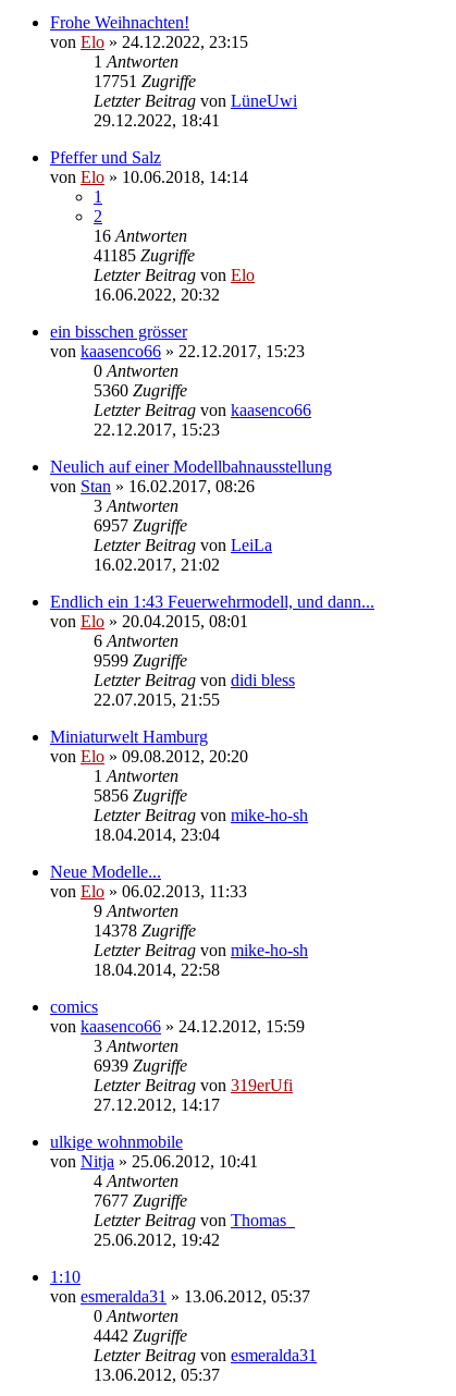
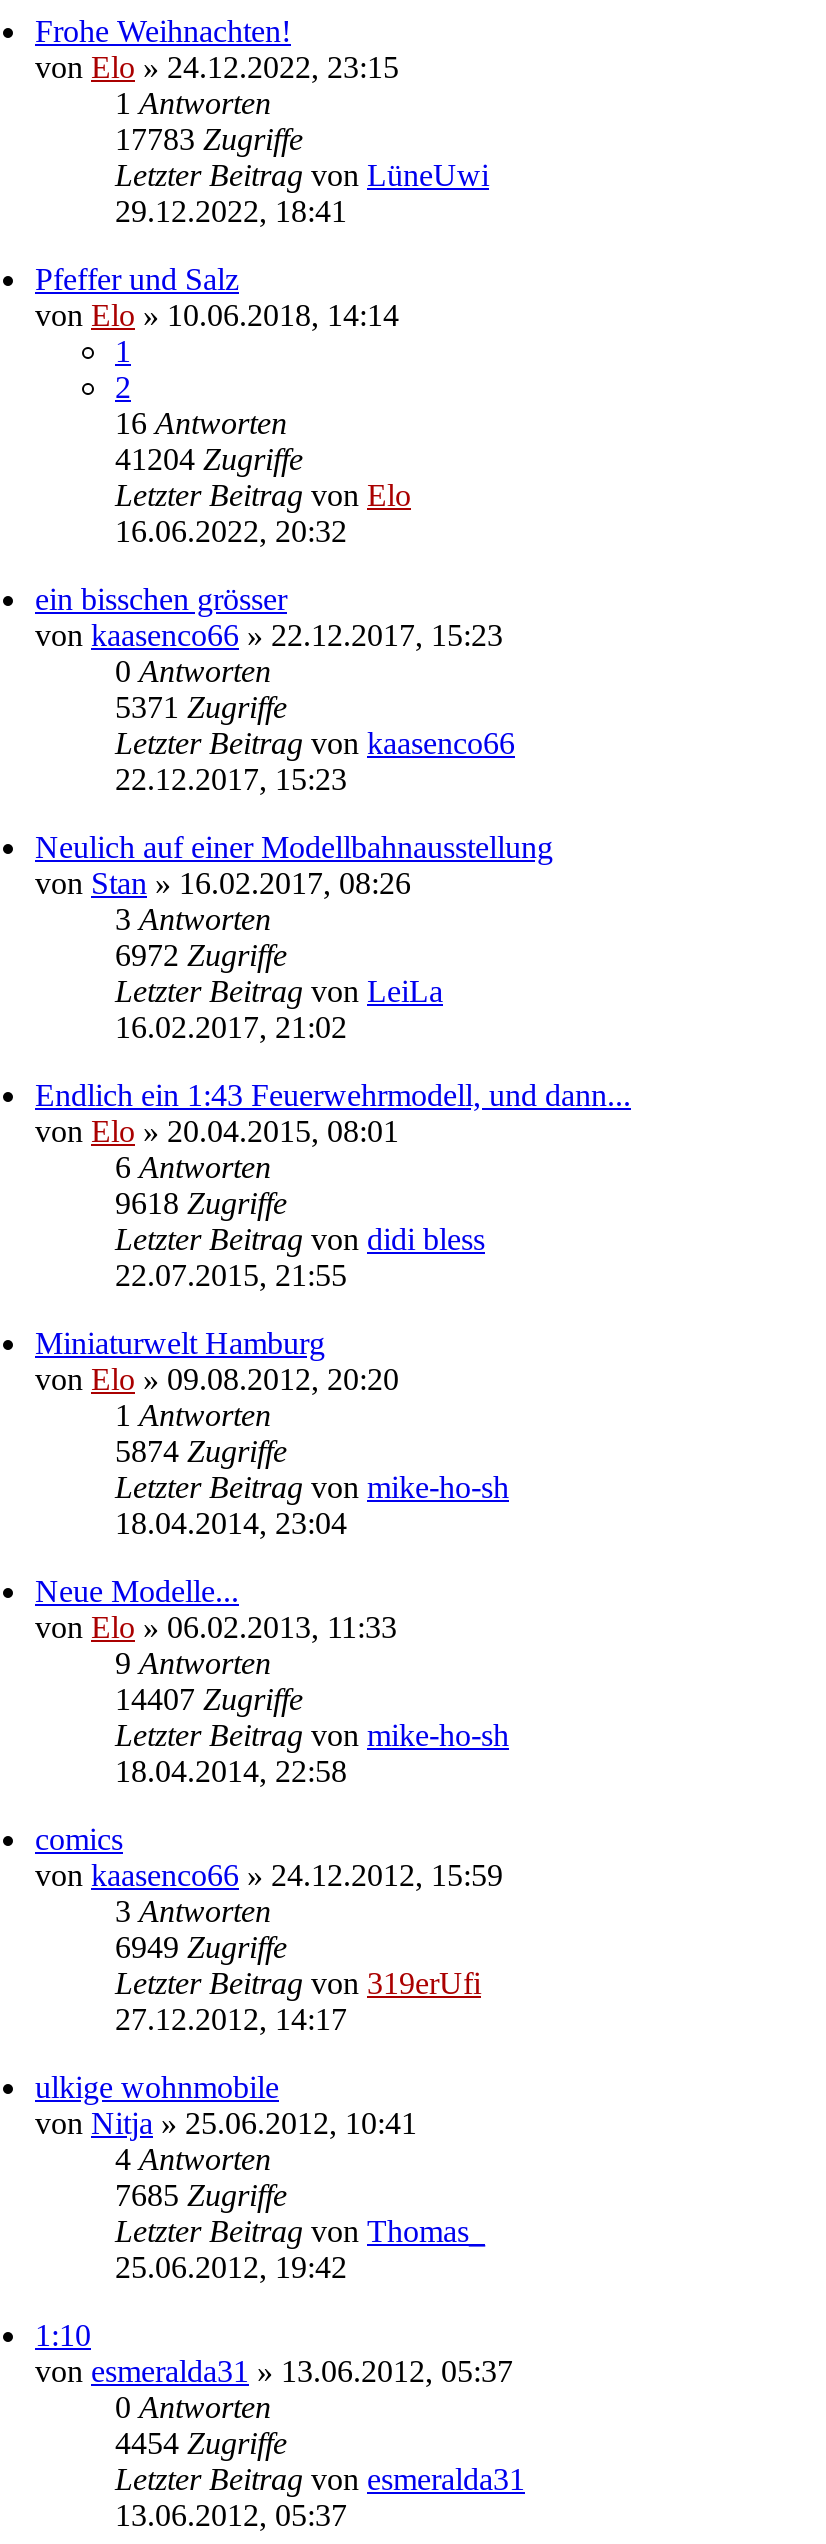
- 17751 Zugriffe
+ 17783 Zugriffe

- 41185 Zugriffe
+ 41204 Zugriffe

- 5360 Zugriffe
+ 5371 Zugriffe

- 6957 Zugriffe
+ 6972 Zugriffe

- 9599 Zugriffe
+ 9618 Zugriffe

- 5856 Zugriffe
+ 5874 Zugriffe

- 14378 Zugriffe
+ 14407 Zugriffe

- 6939 Zugriffe
+ 6949 Zugriffe

- 7677 Zugriffe
+ 7685 Zugriffe

- 4442 Zugriffe
+ 4454 Zugriffe
